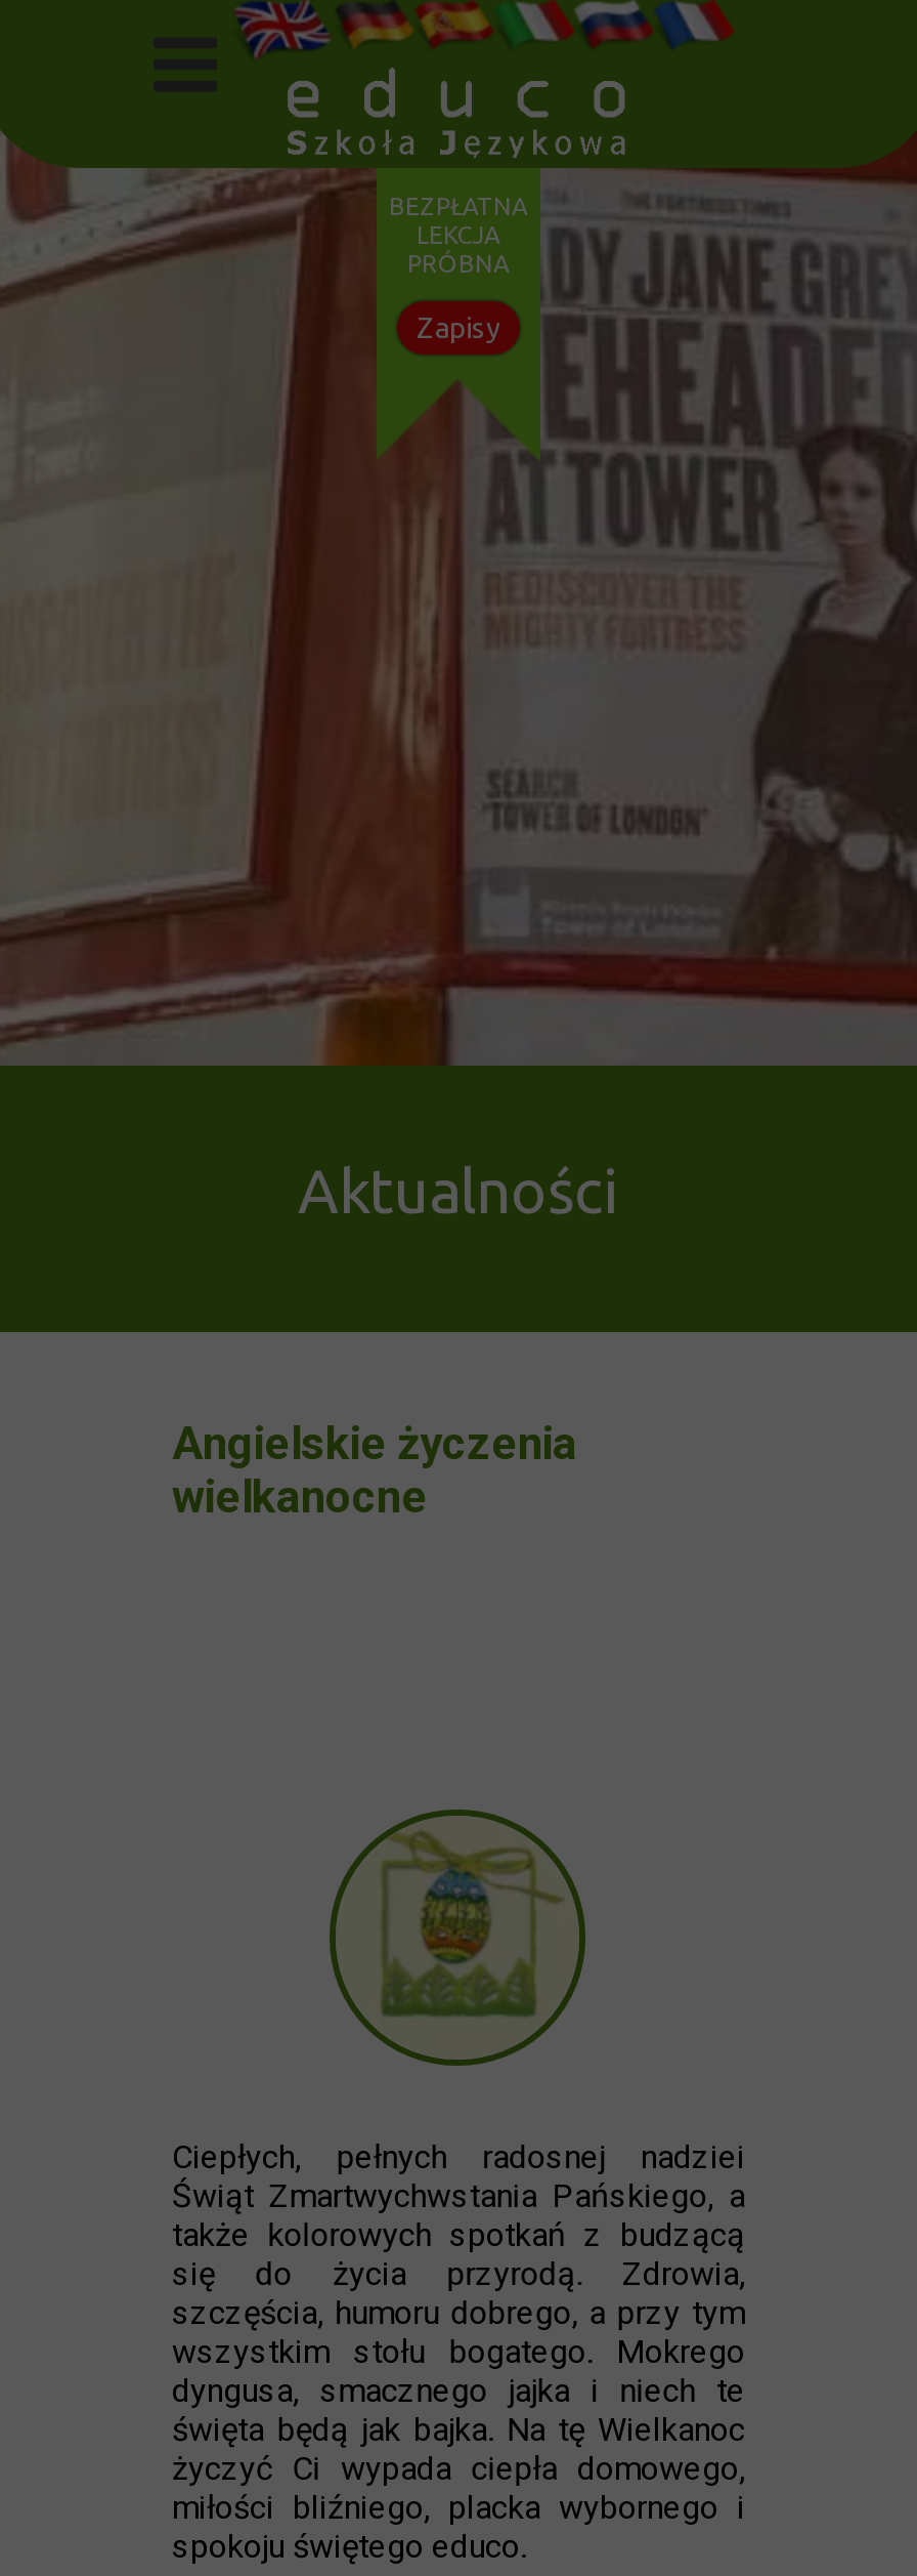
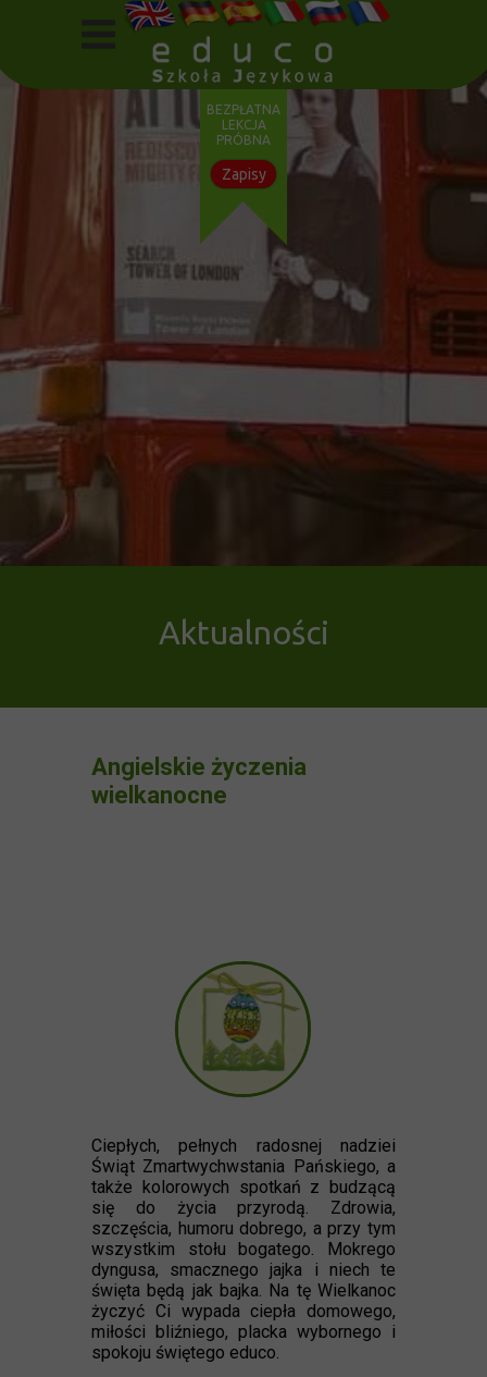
- [image]
+ [image]
